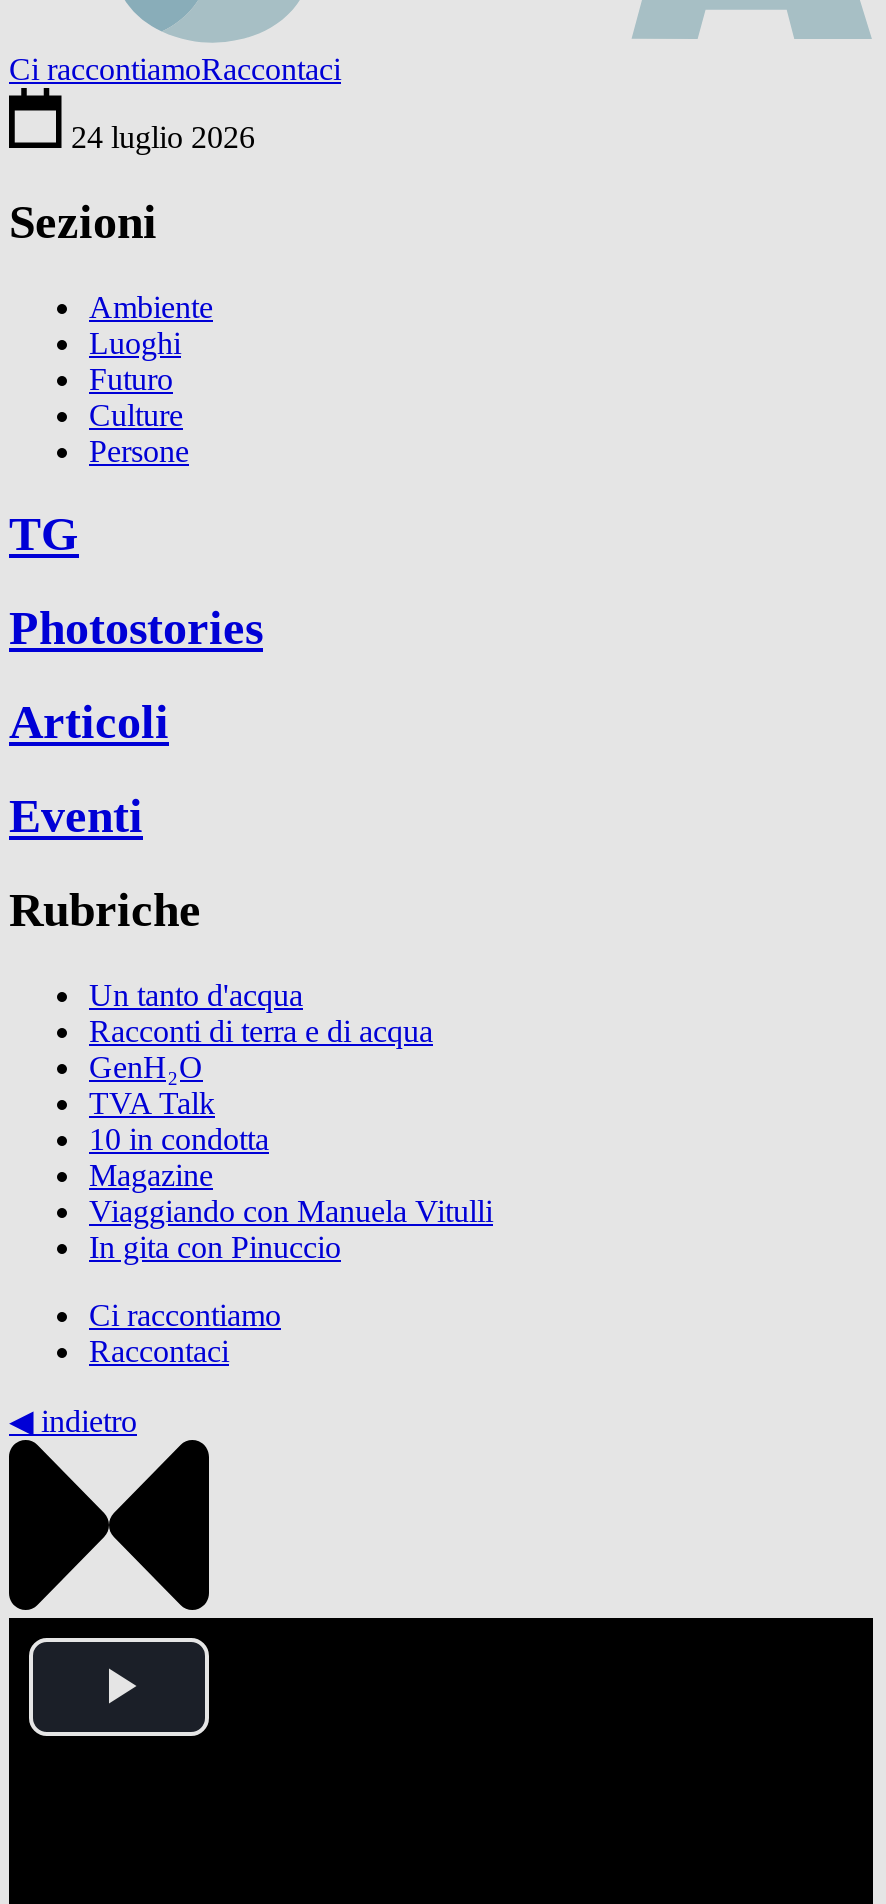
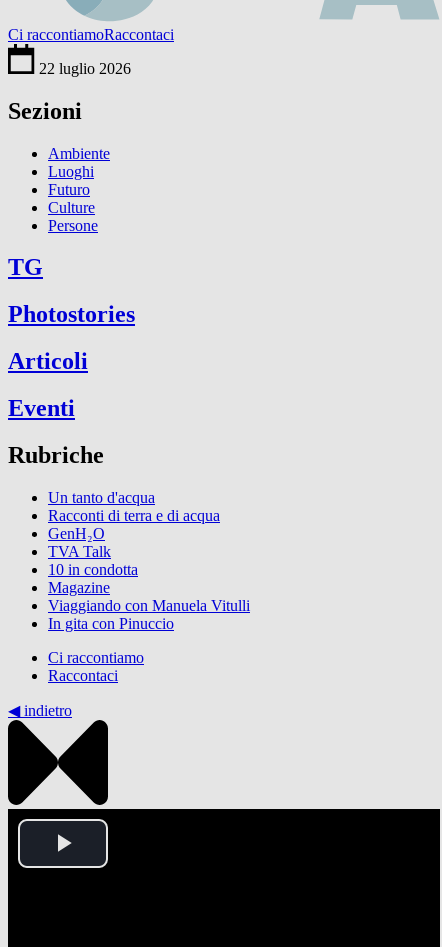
- 24 luglio 2026
+ 22 luglio 2026
